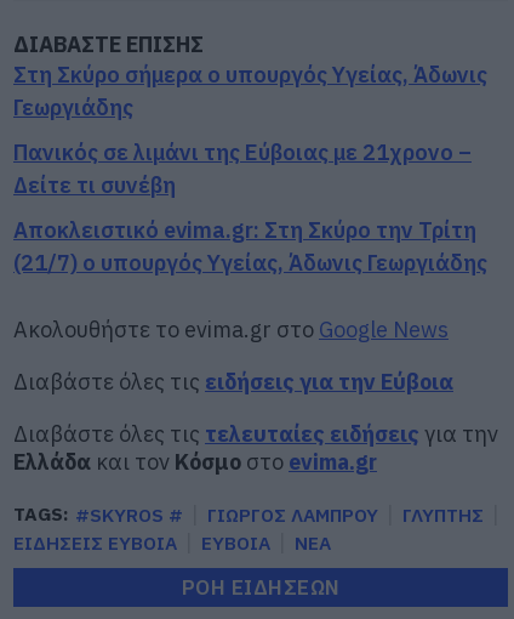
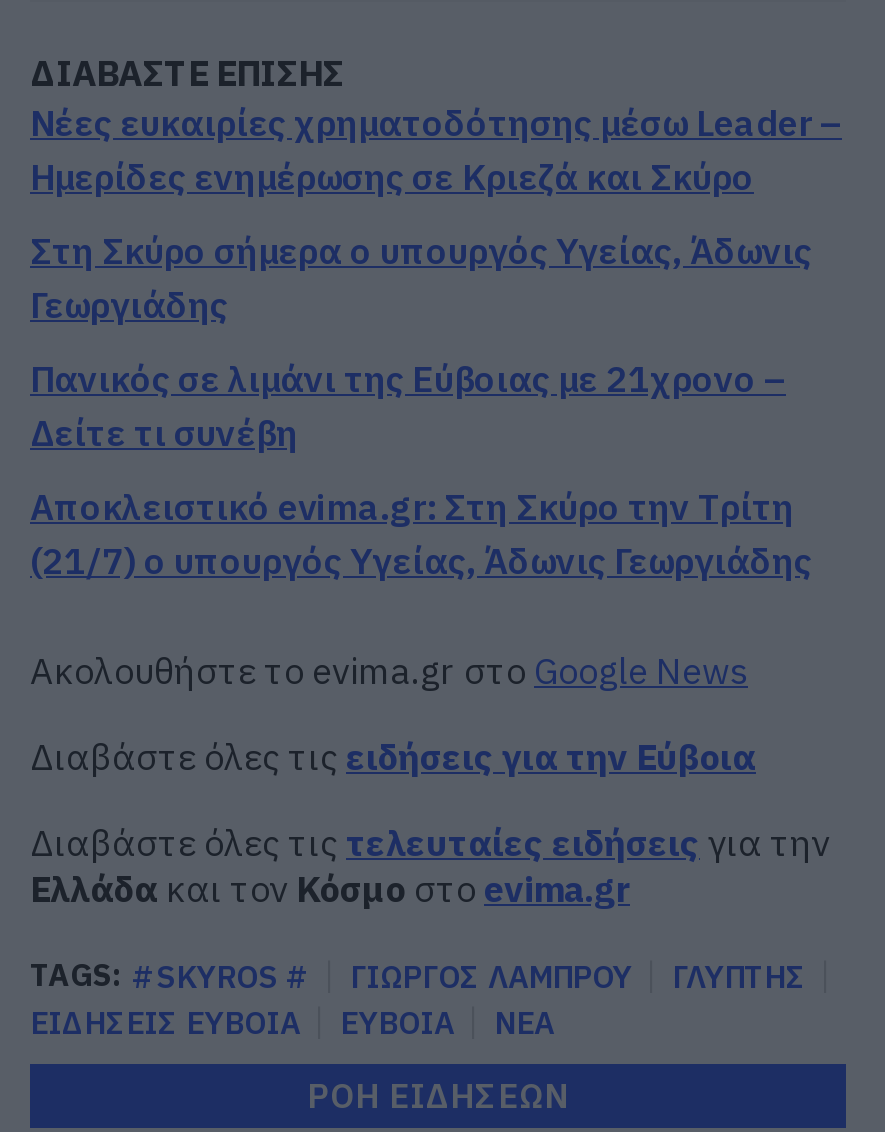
+ Νέες ευκαιρίες χρηματοδότησης μέσω Leader –
+ Ημερίδες ενημέρωσης σε Κριεζά και Σκύρο
